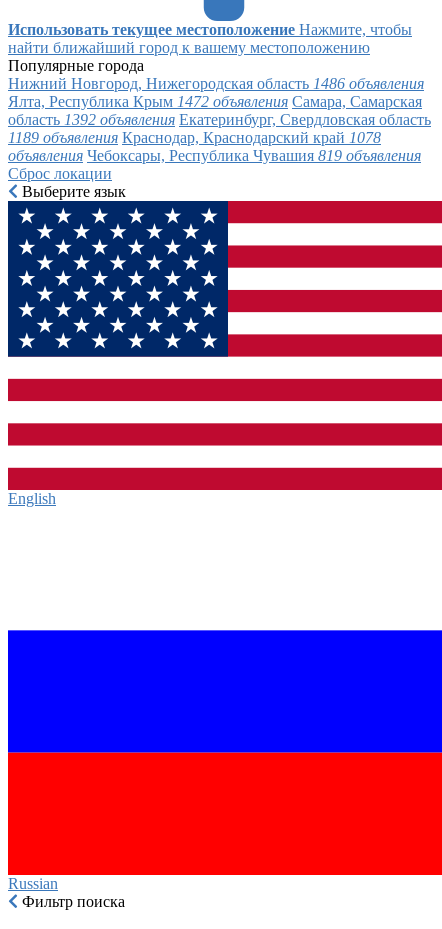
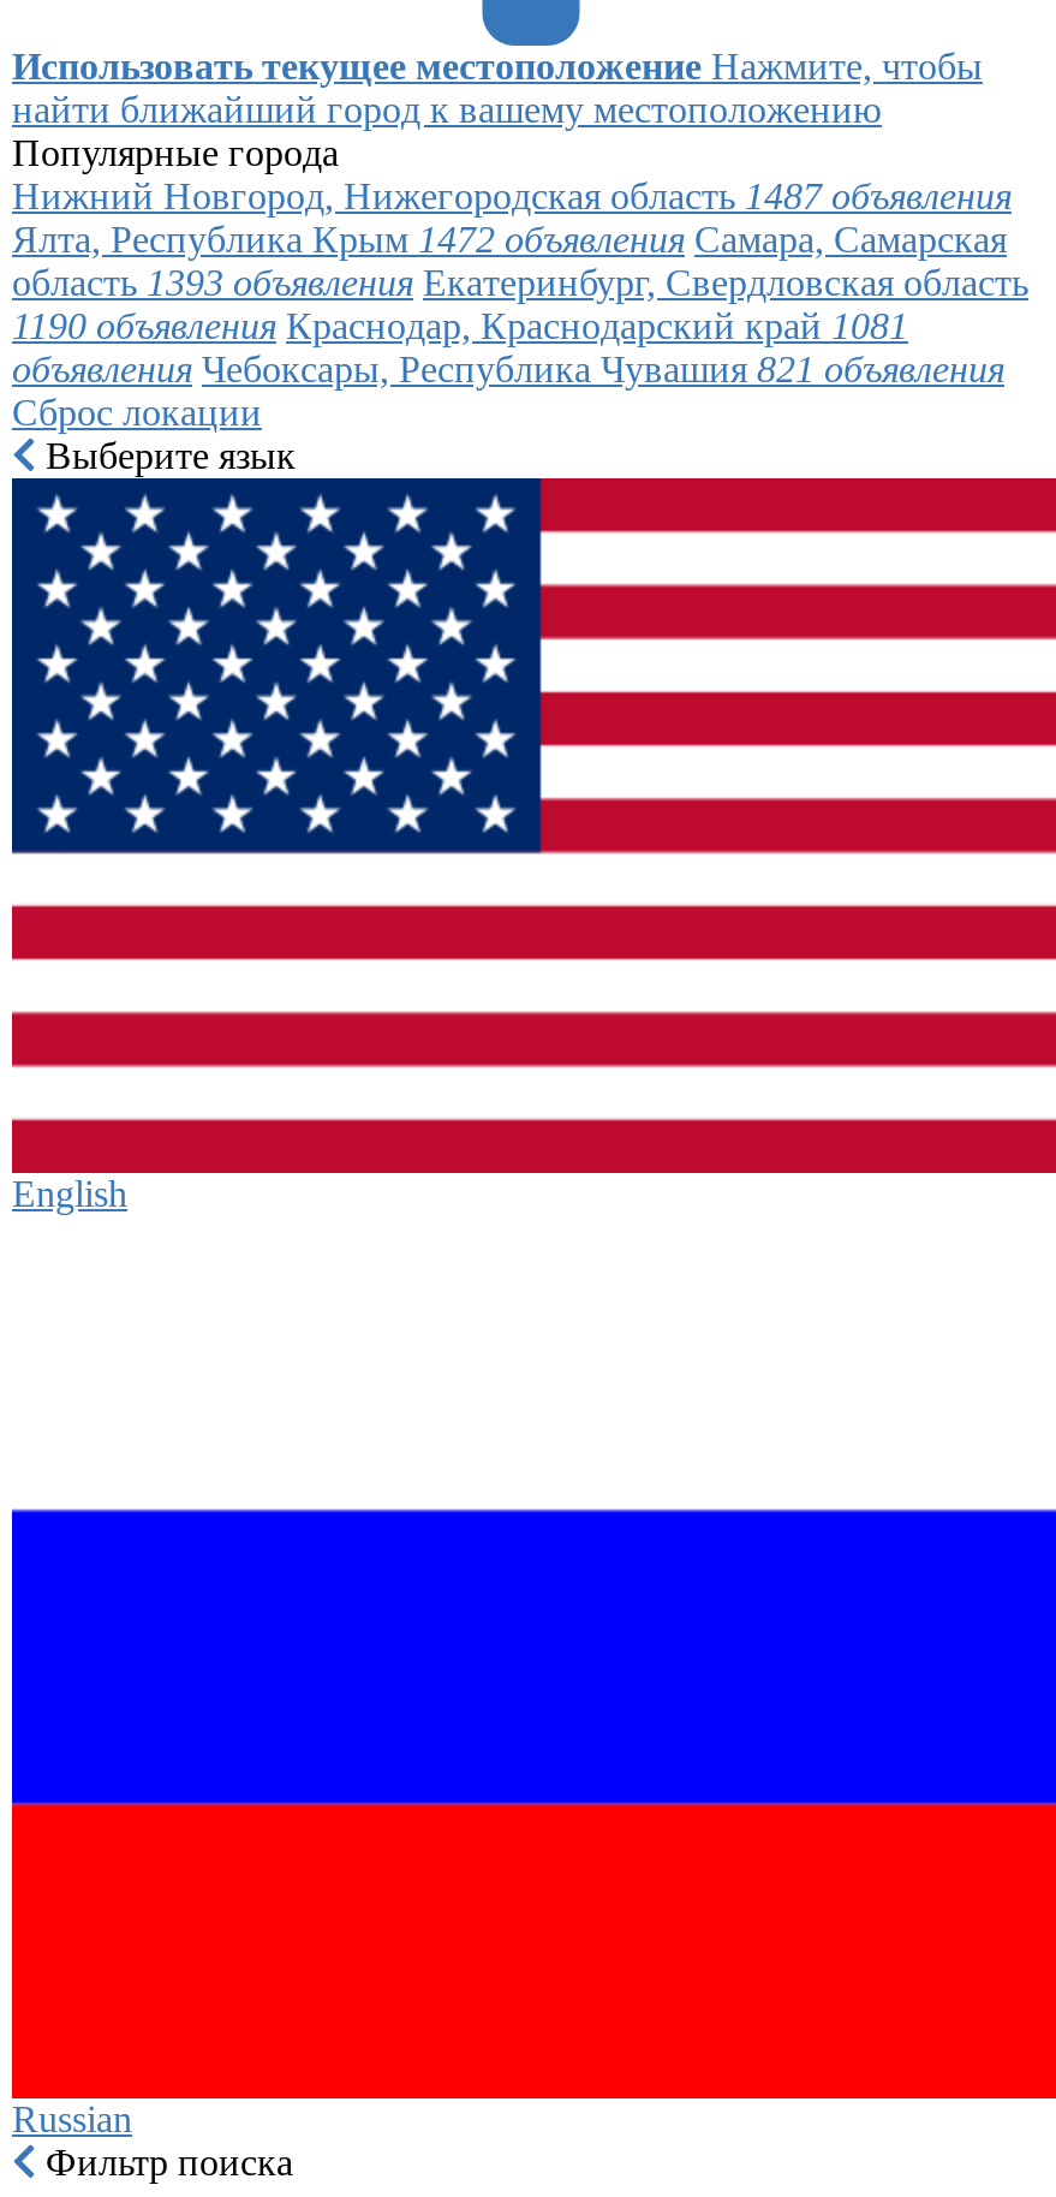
- Нижний Новгород, Нижегородская область 1486 объявления
+ Нижний Новгород, Нижегородская область 1487 объявления

- область 1392 объявления Екатеринбург, Свердловская область
+ область 1393 объявления Екатеринбург, Свердловская область

- 1189 объявления Краснодар, Краснодарский край 1078
+ 1190 объявления Краснодар, Краснодарский край 1081

- объявления Чебоксары, Республика Чувашия 819 объявления
+ объявления Чебоксары, Республика Чувашия 821 объявления
